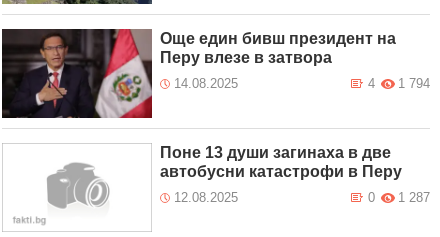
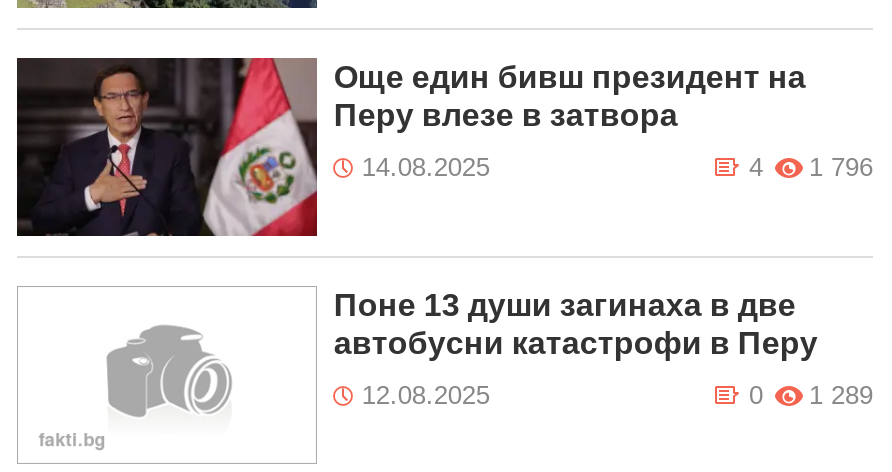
- 4 1 794
+ 4 1 796

- 0 1 287
+ 0 1 289
